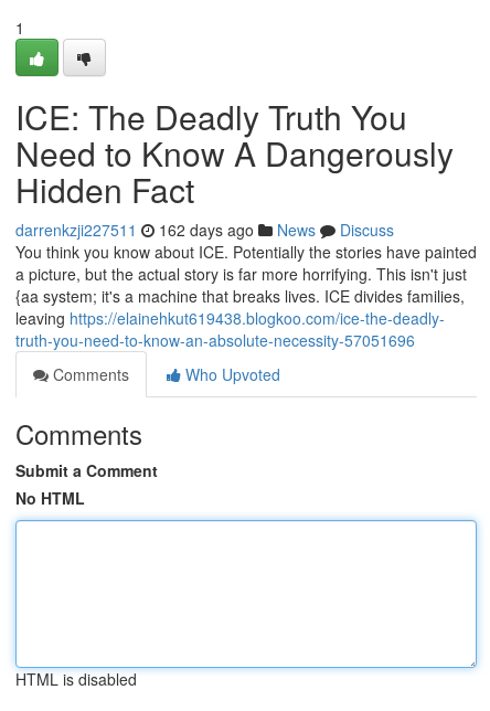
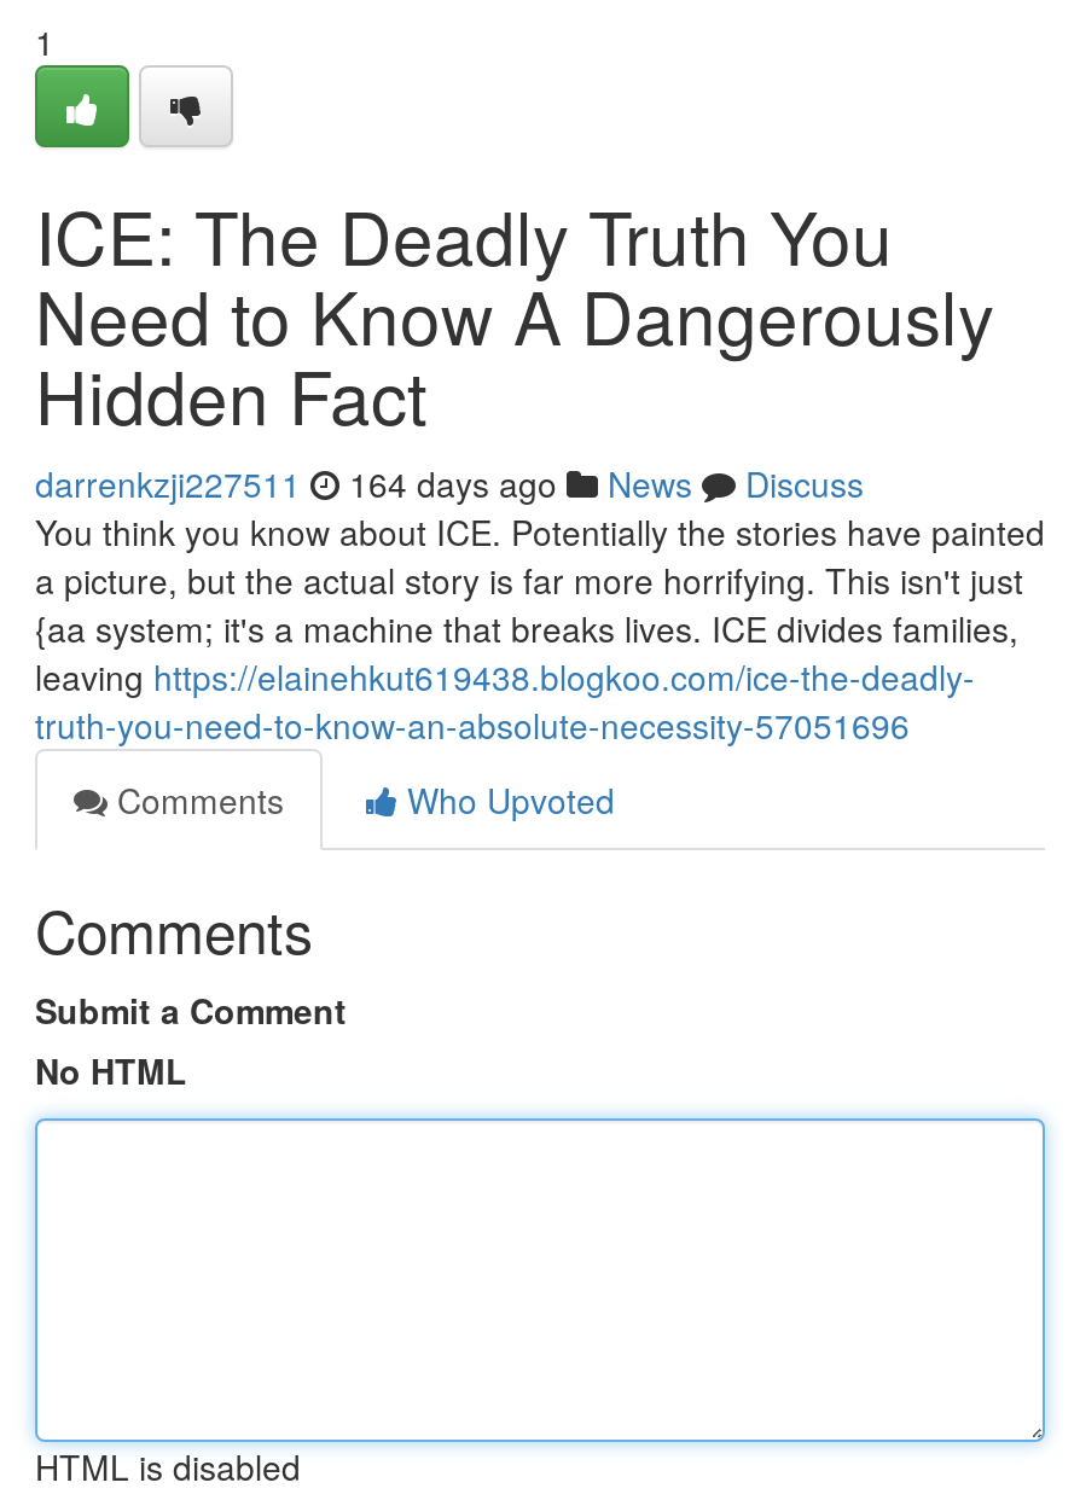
- darrenkzji227511 162 days ago News Discuss
+ darrenkzji227511 164 days ago News Discuss
